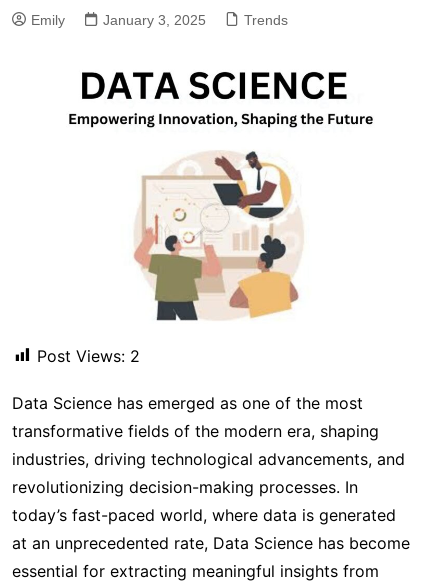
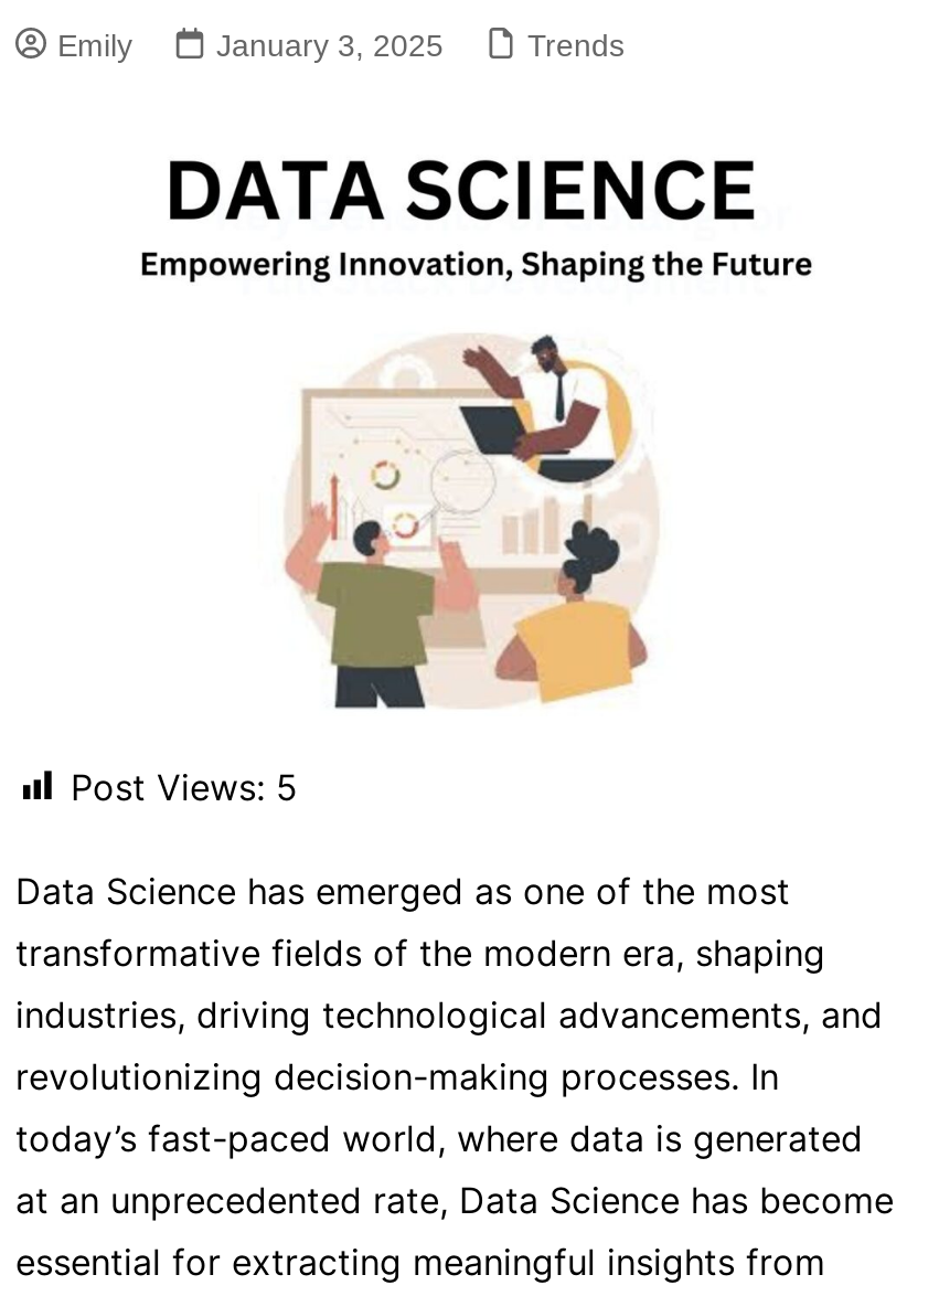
- Post Views: 2
+ Post Views: 5
